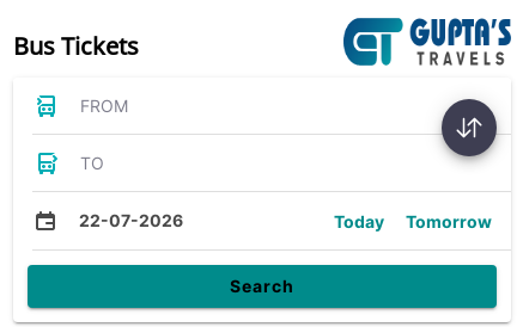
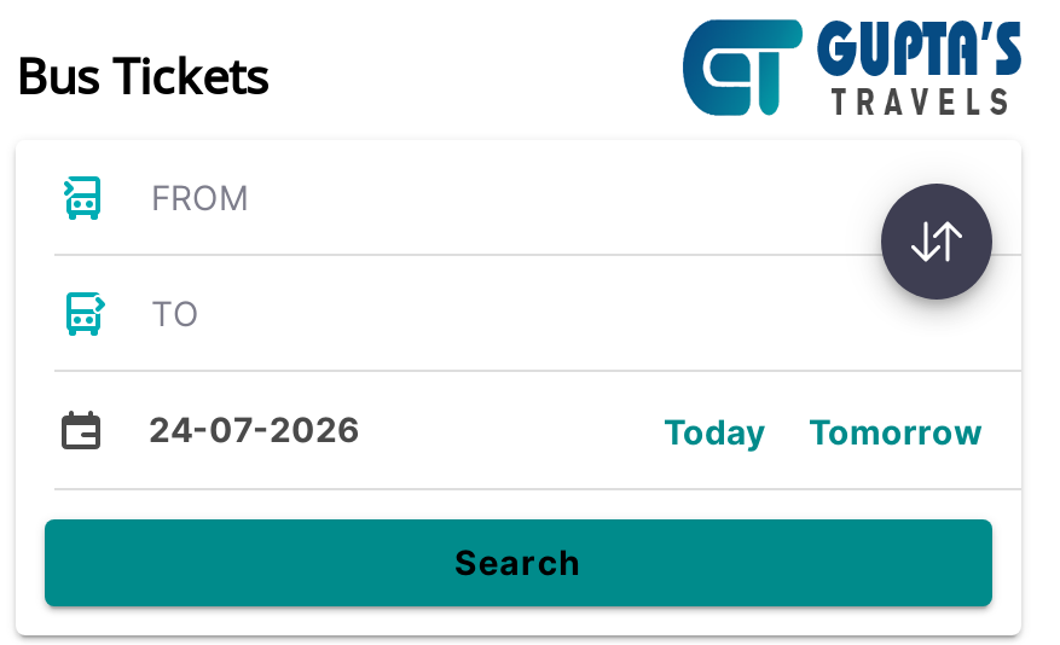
- 22-07-2026
+ 24-07-2026
